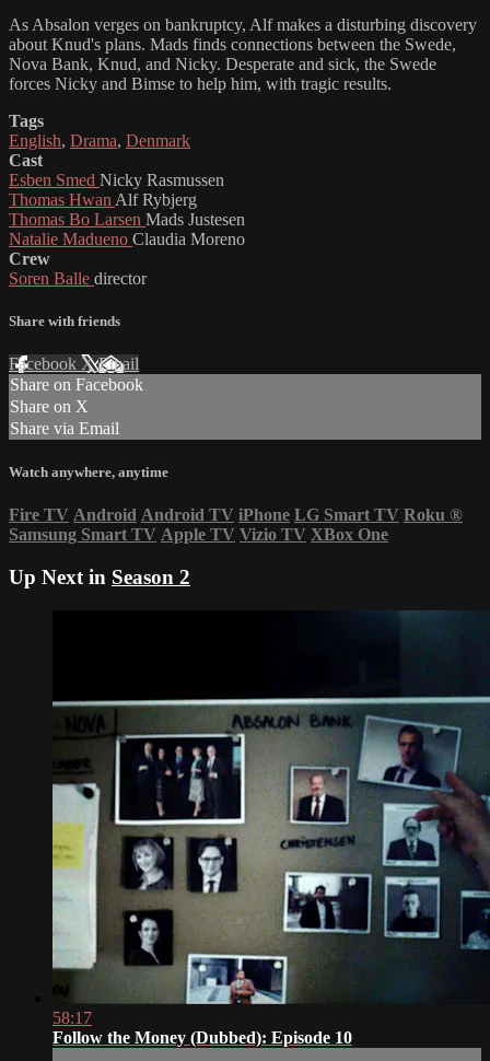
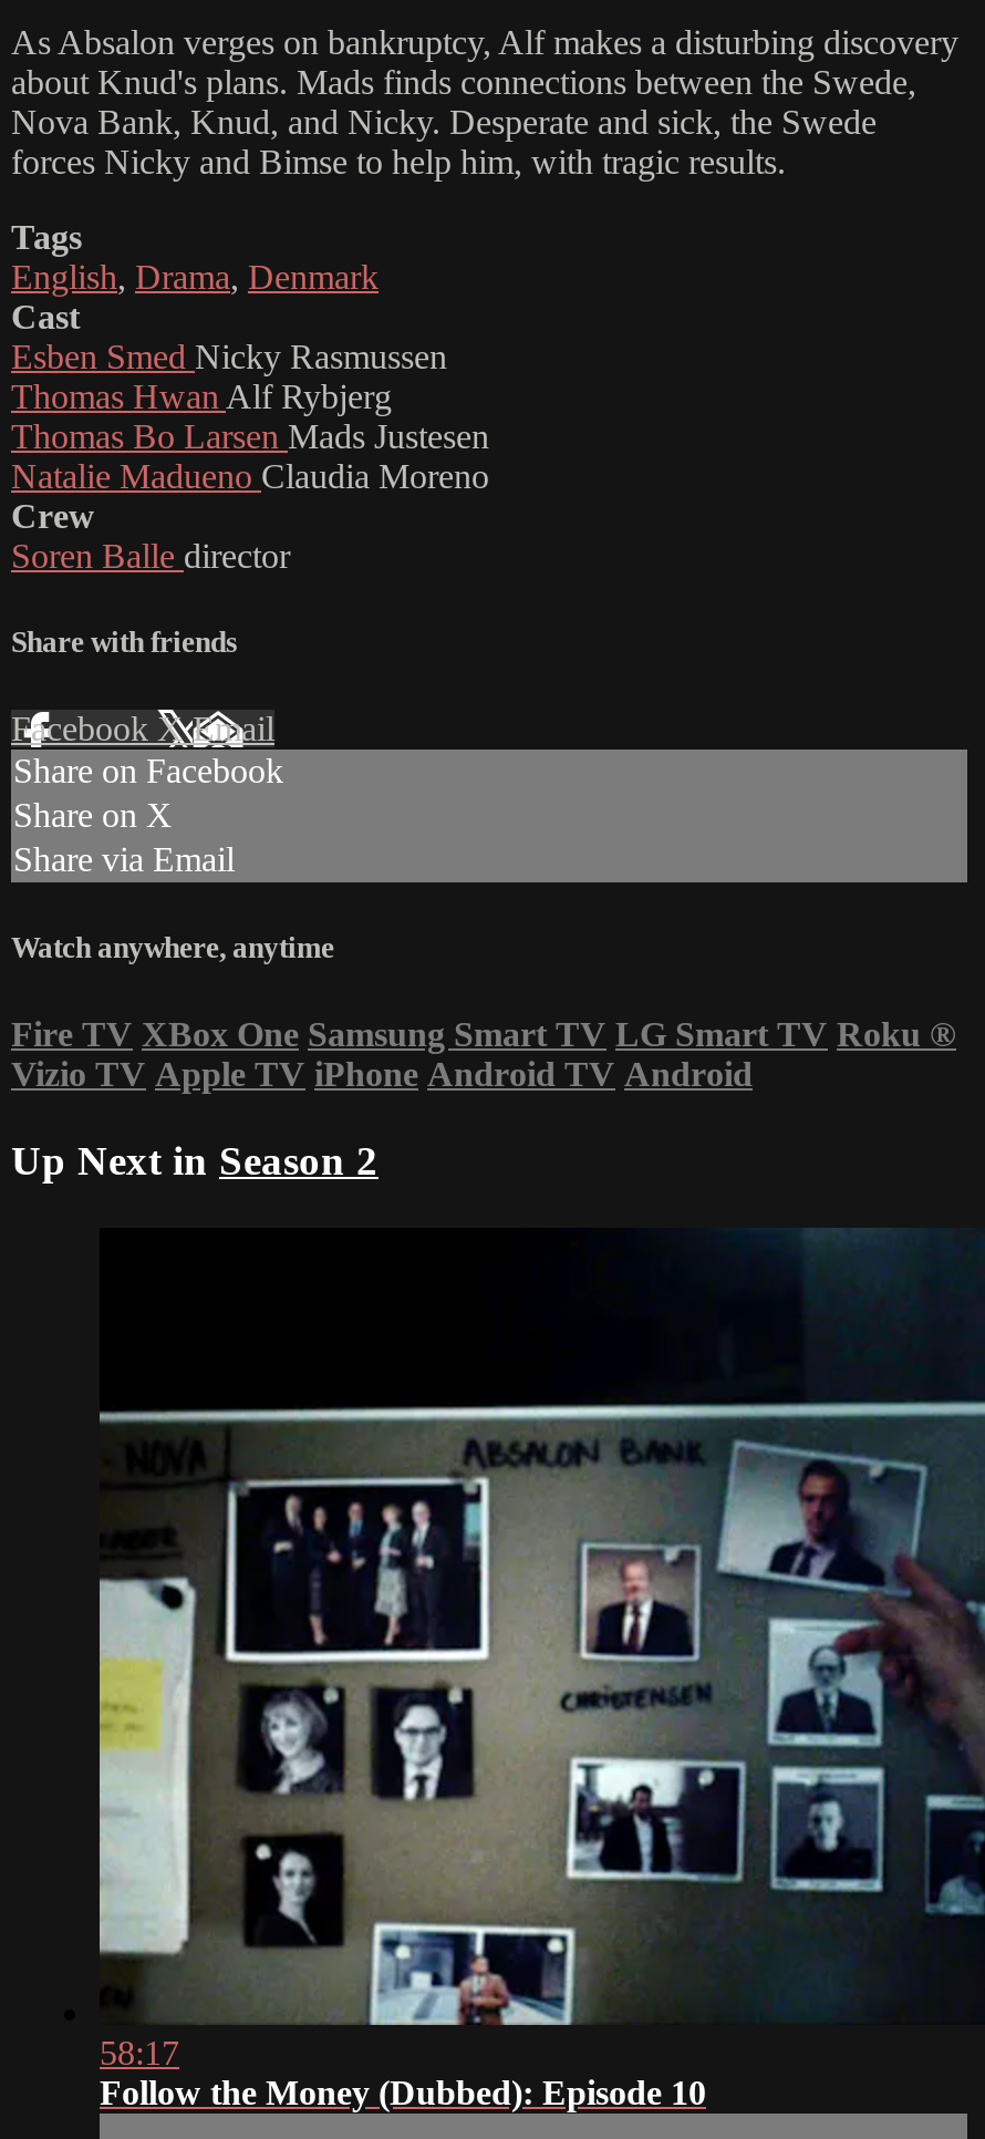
- Fire TV Android Android TV iPhone LG Smart TV Roku ®
- Samsung Smart TV Apple TV Vizio TV XBox One
+ Fire TV XBox One Samsung Smart TV LG Smart TV Roku ®
+ Vizio TV Apple TV iPhone Android TV Android
